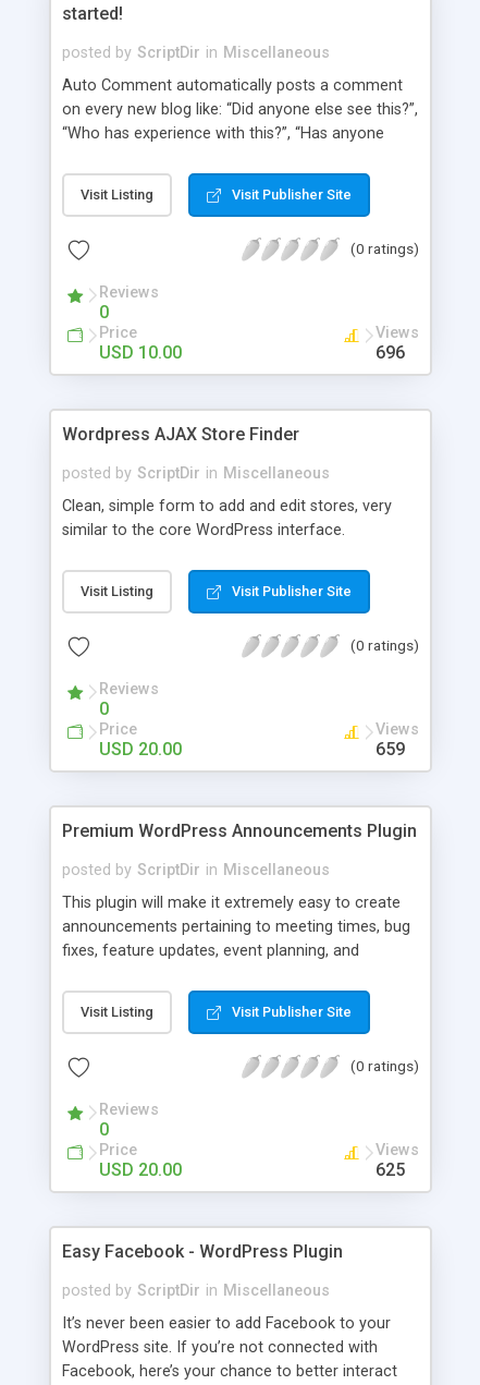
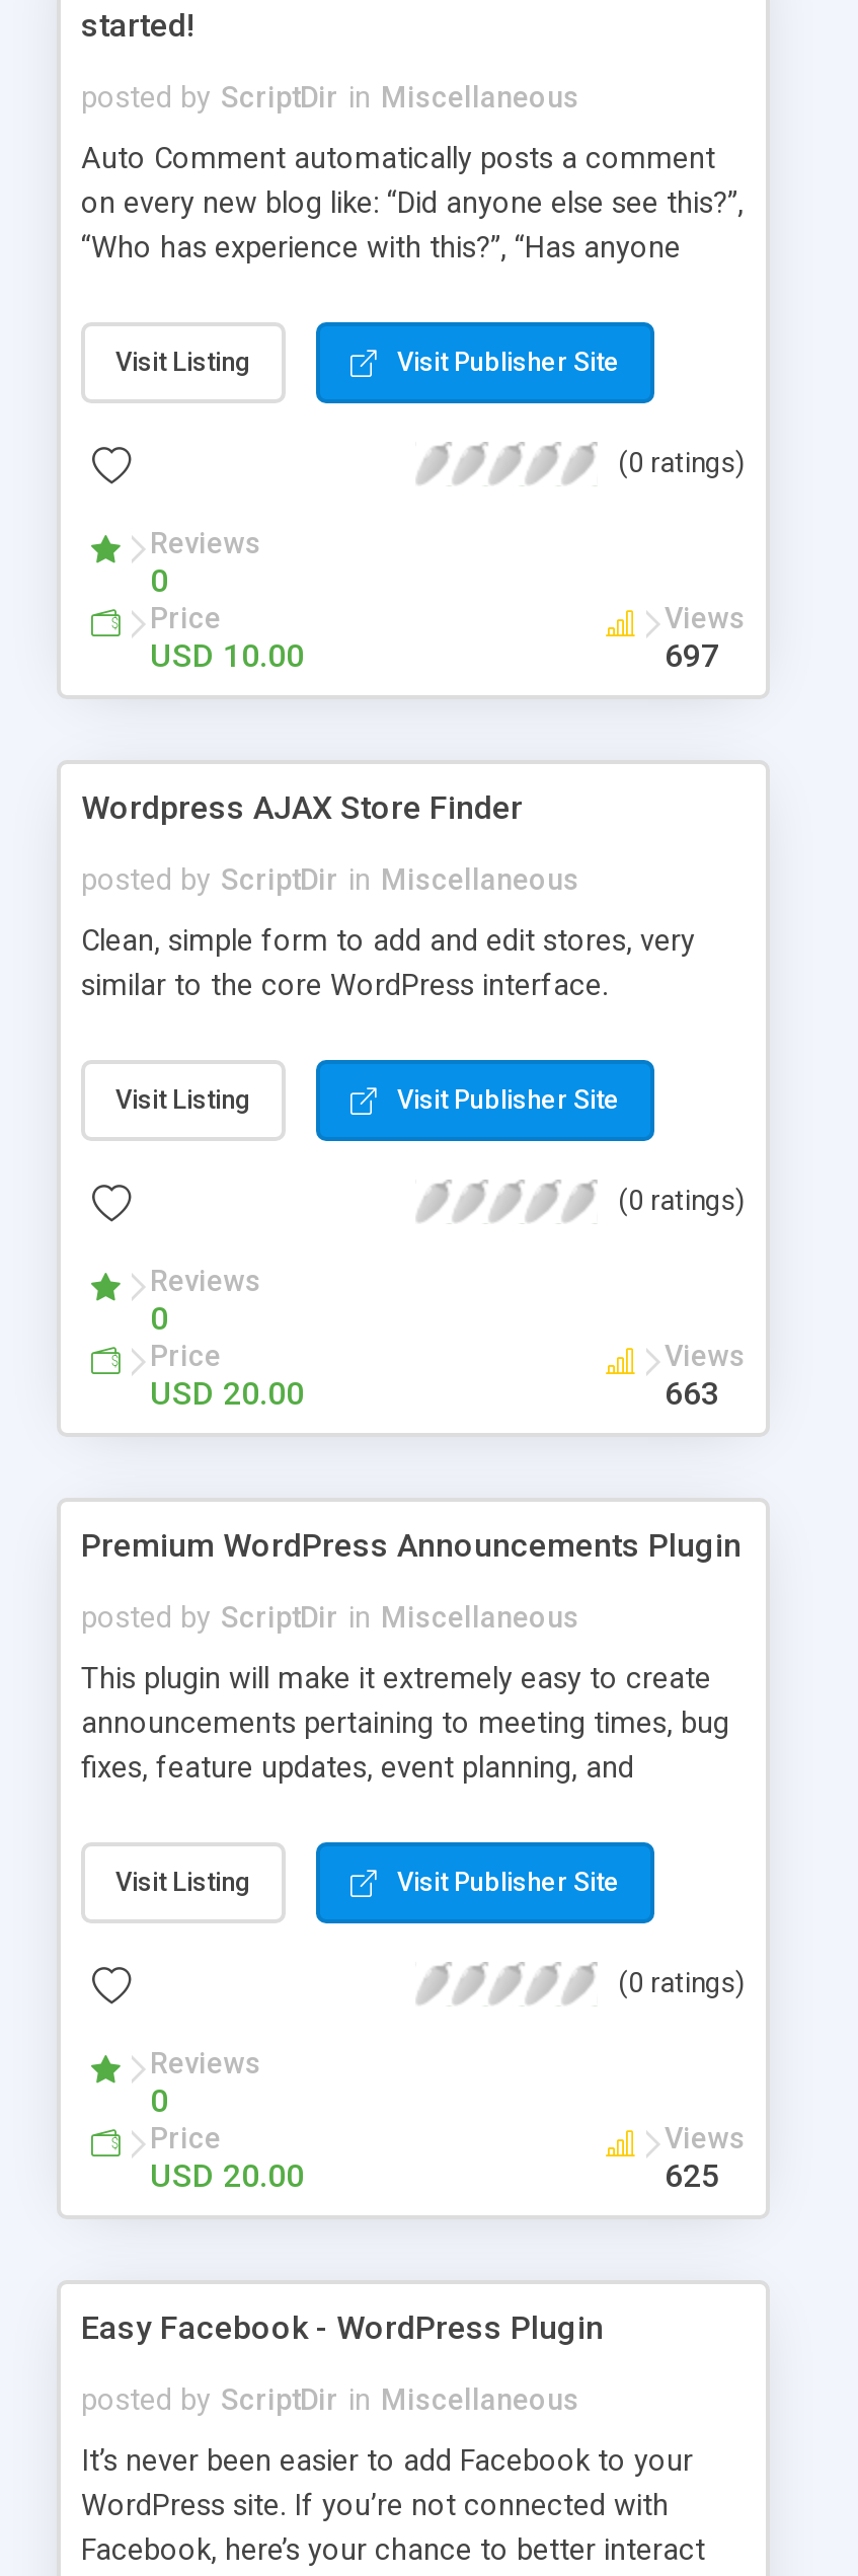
- 696
+ 697

- 659
+ 663
